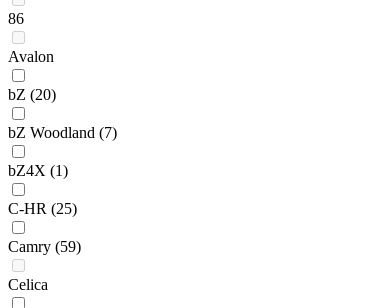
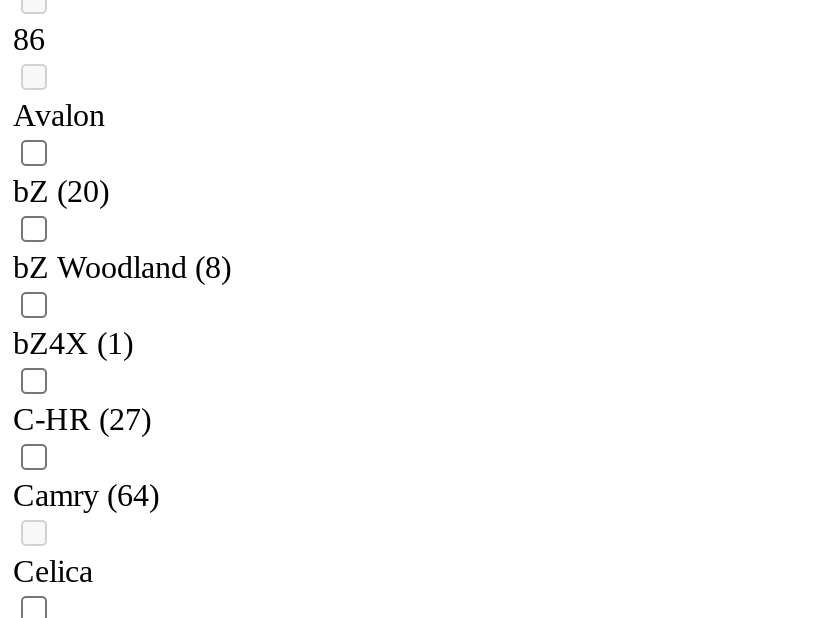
- bZ Woodland (7)
+ bZ Woodland (8)

- C-HR (25)
+ C-HR (27)

- Camry (59)
+ Camry (64)
